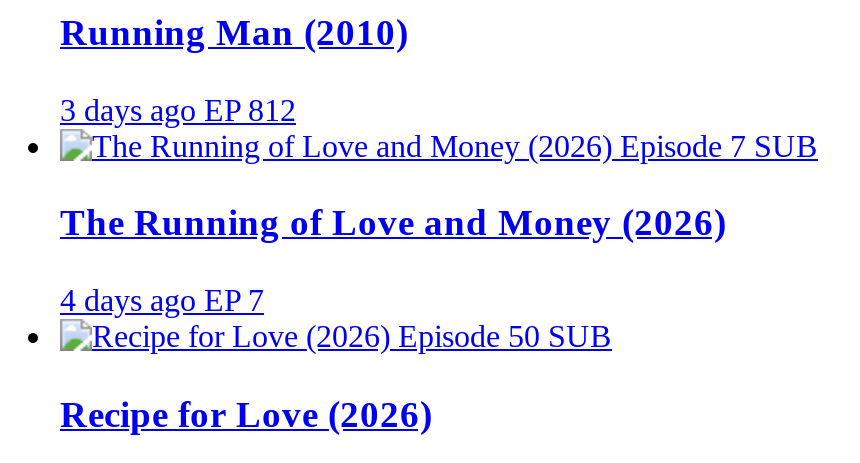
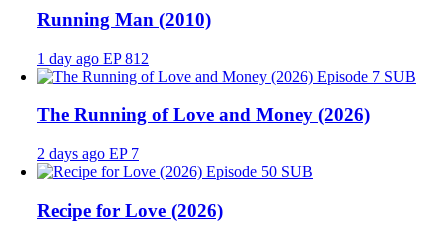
- 3 days ago EP 812
+ 1 day ago EP 812

- 4 days ago EP 7
+ 2 days ago EP 7
